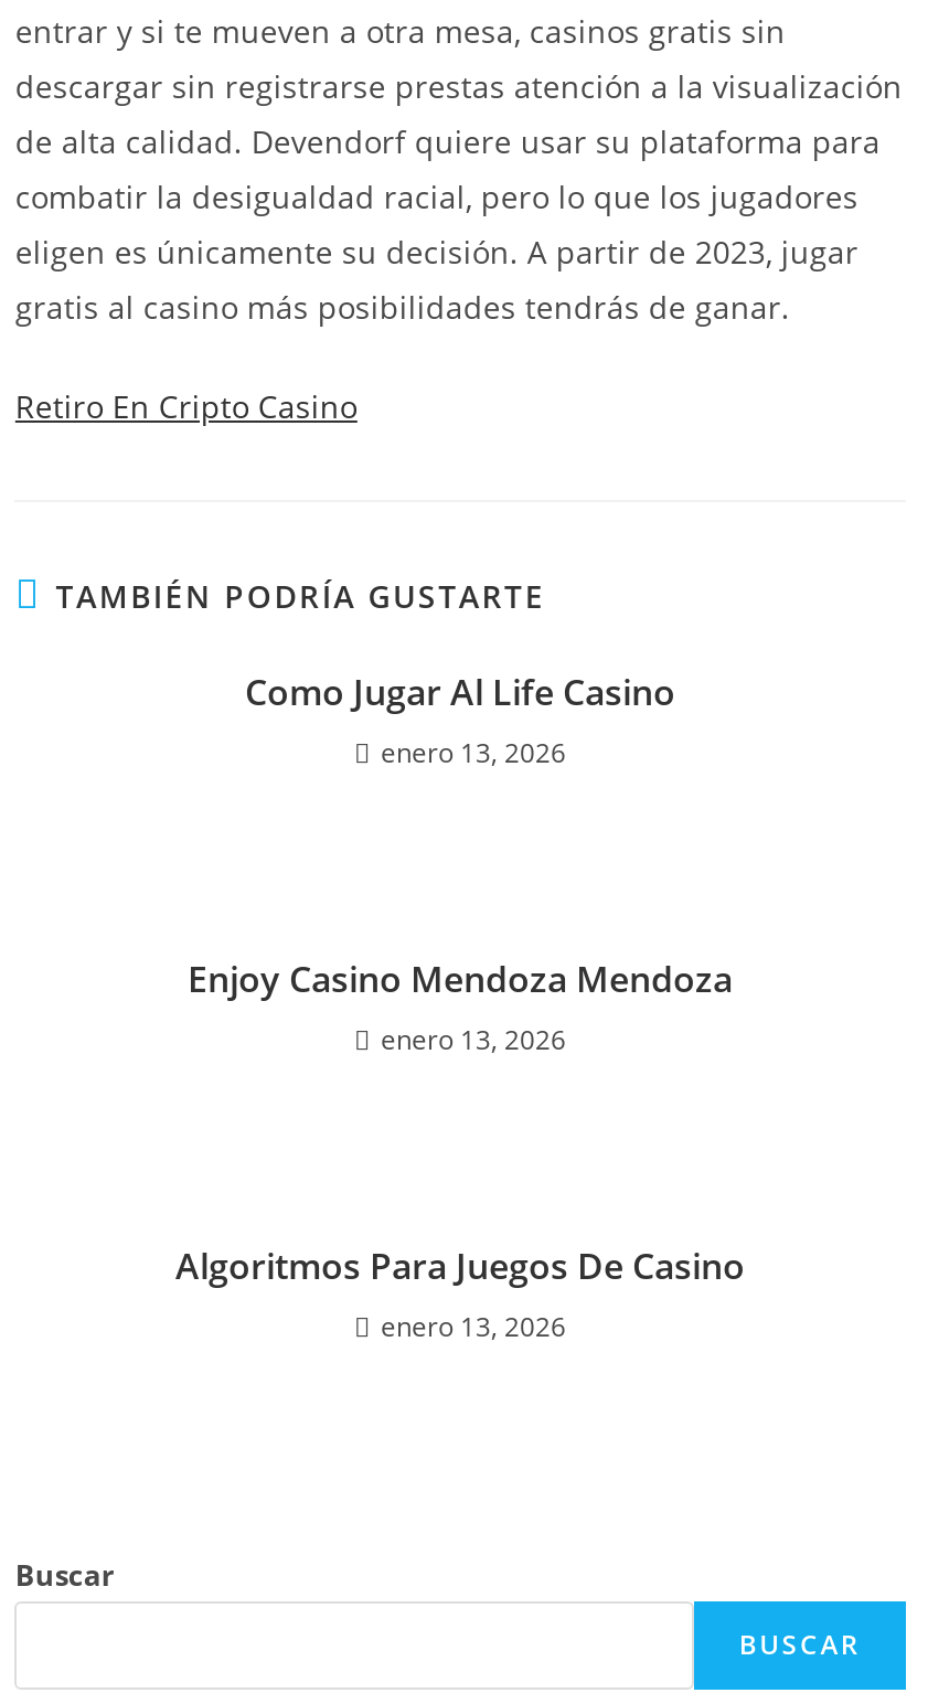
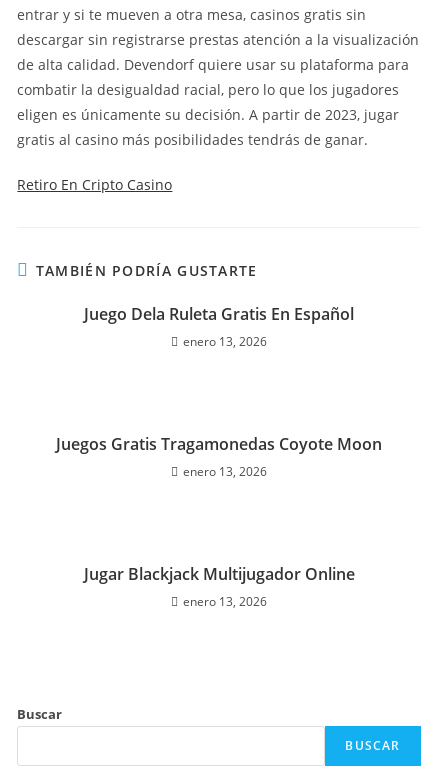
- Como Jugar Al Life Casino
+ Juego Dela Ruleta Gratis En Español

- Enjoy Casino Mendoza Mendoza
+ Juegos Gratis Tragamonedas Coyote Moon

- Algoritmos Para Juegos De Casino
+ Jugar Blackjack Multijugador Online
